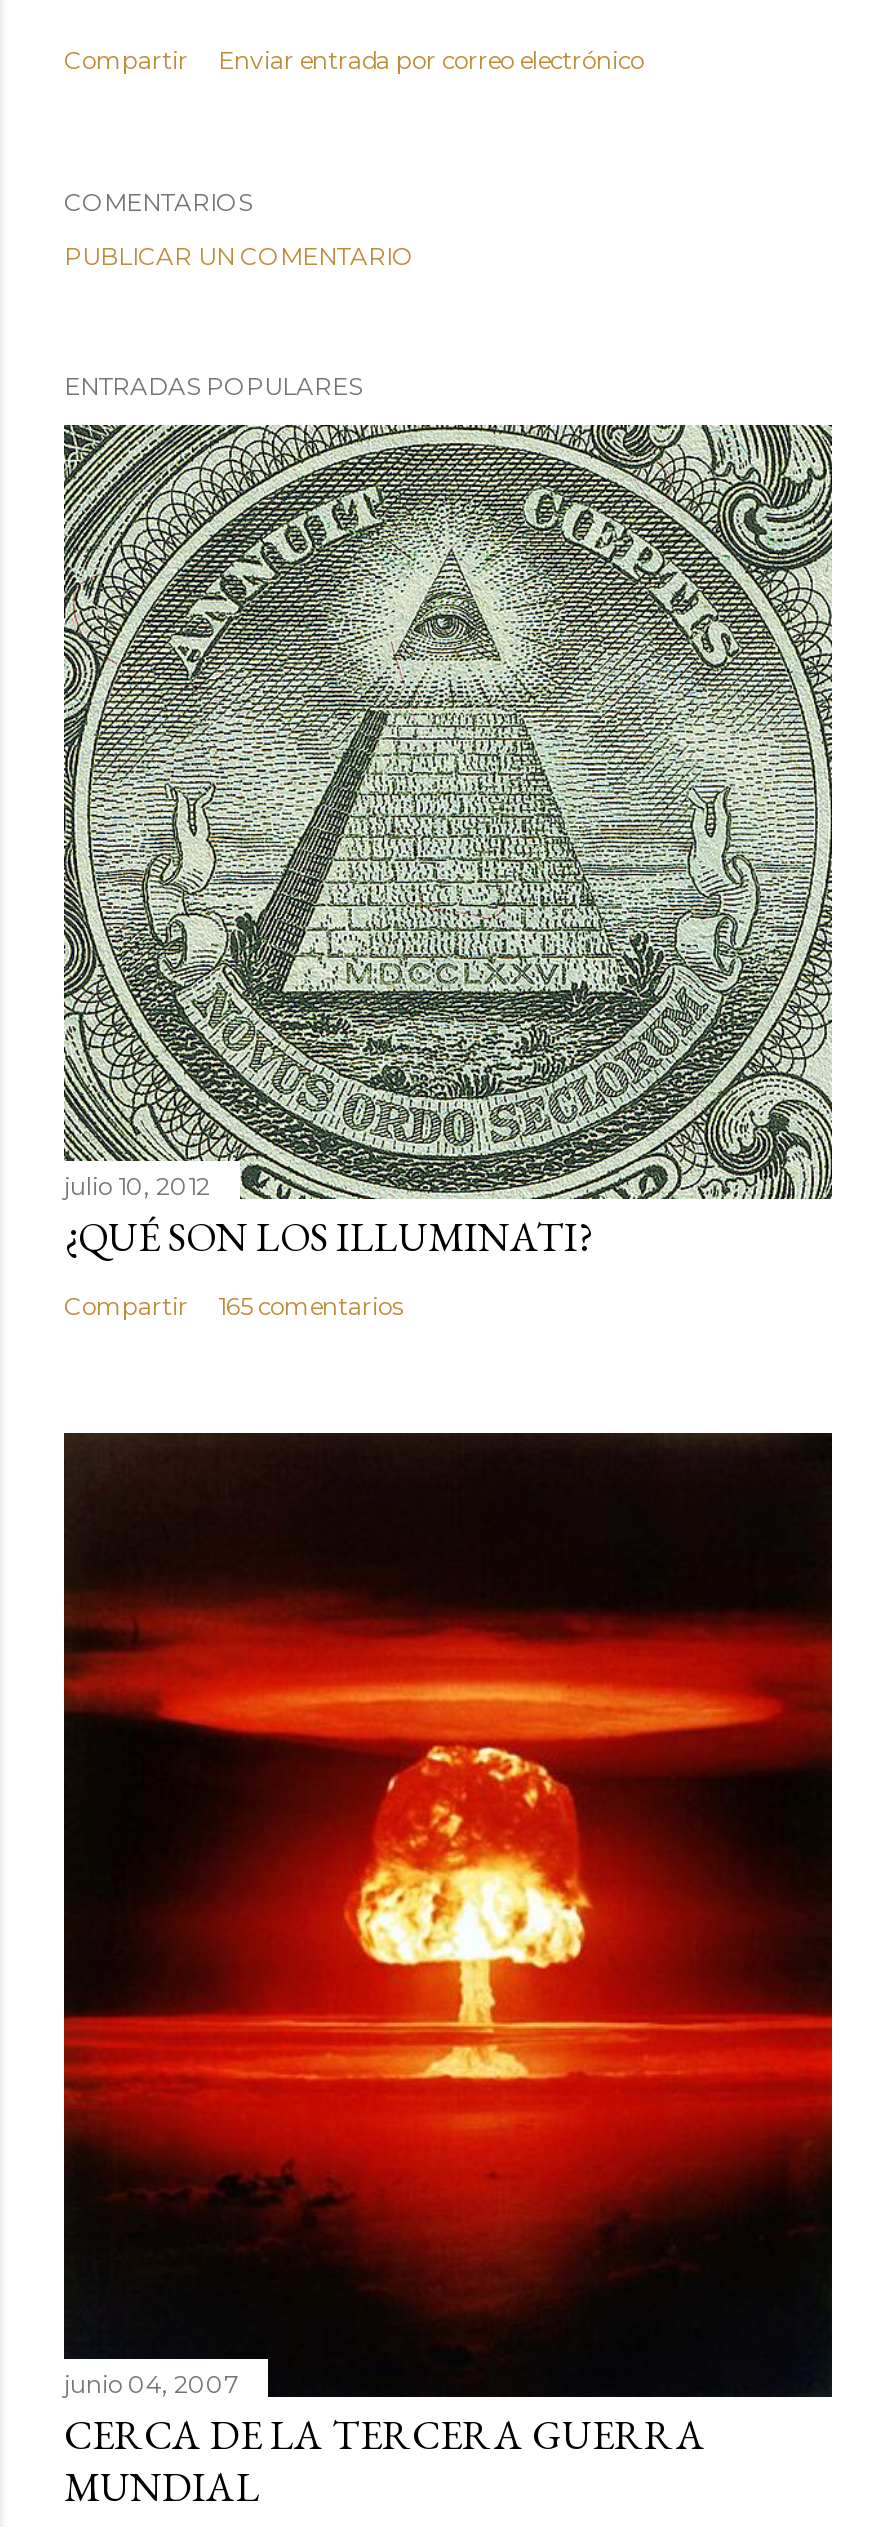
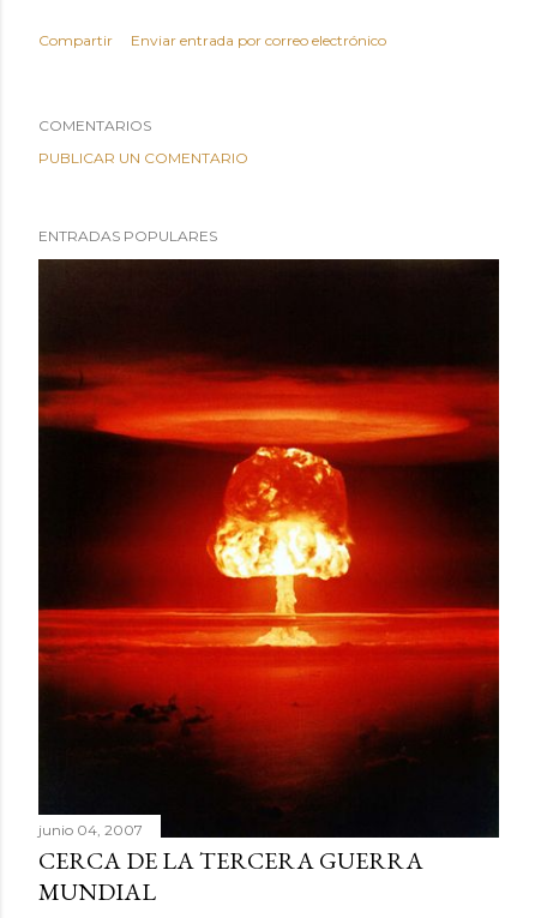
- [image]
- julio 10, 2012
- ¿QUÉ SON LOS ILLUMINATI?
- Compartir
- 165 comentarios
